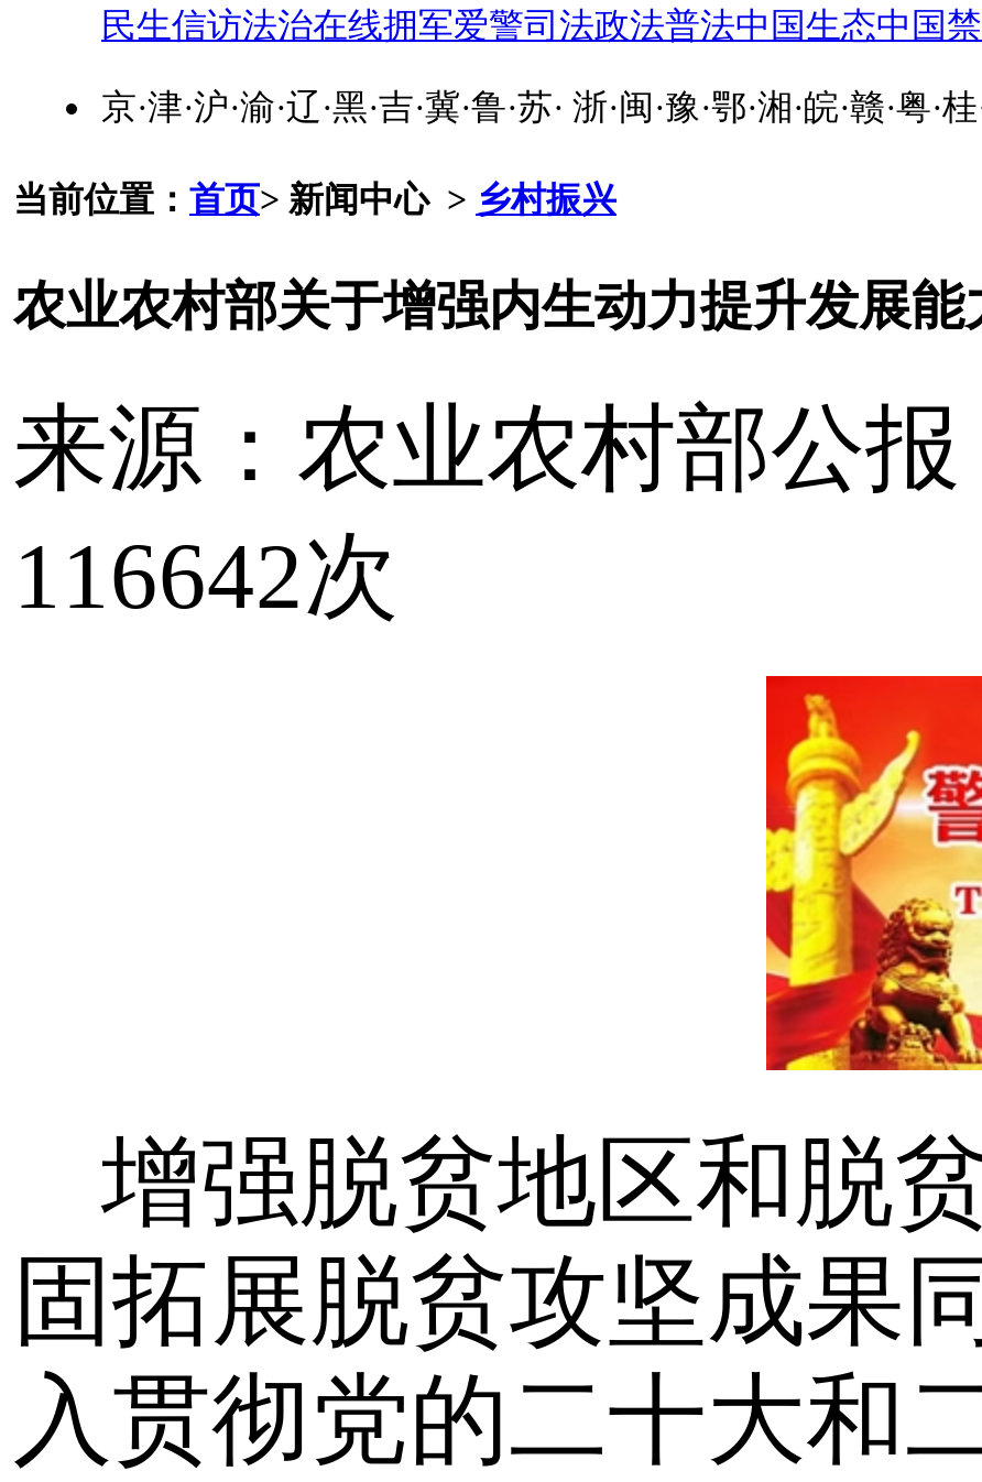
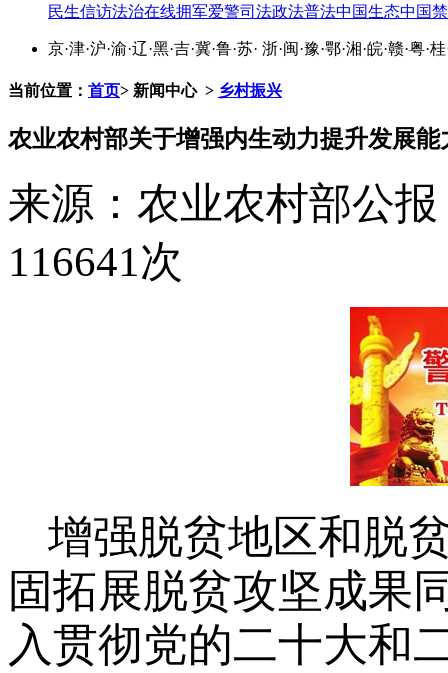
- 116642次
+ 116641次
